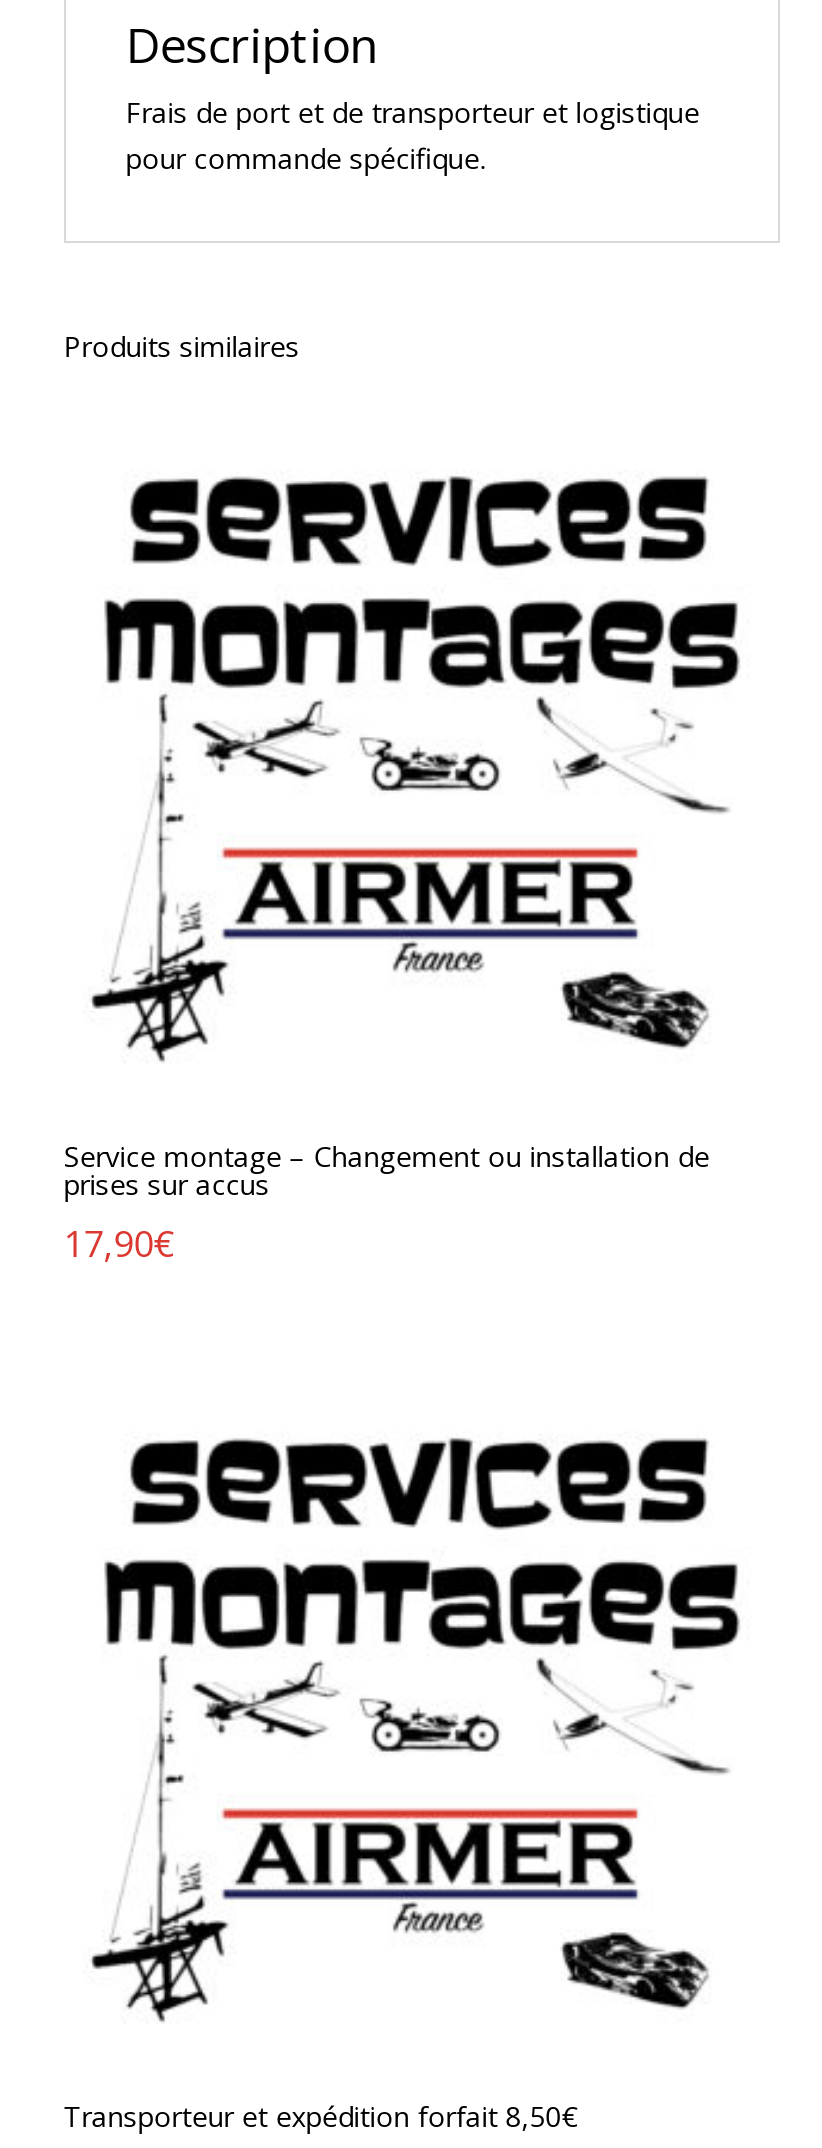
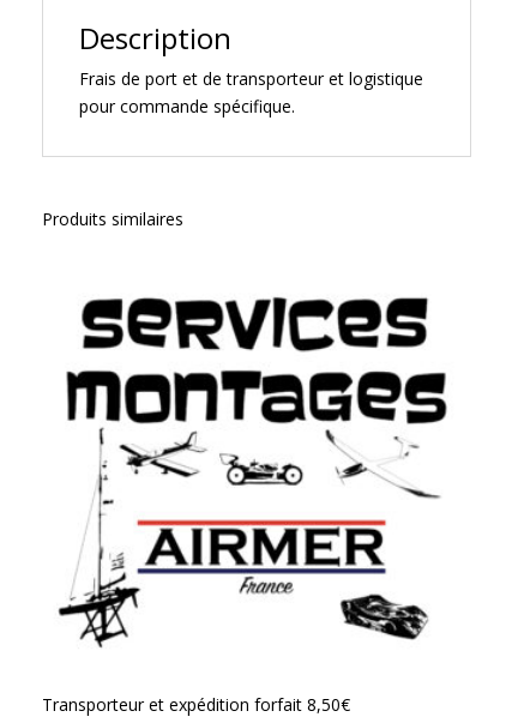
- Service montage – Changement ou installation de
- prises sur accus
- 17,90€
